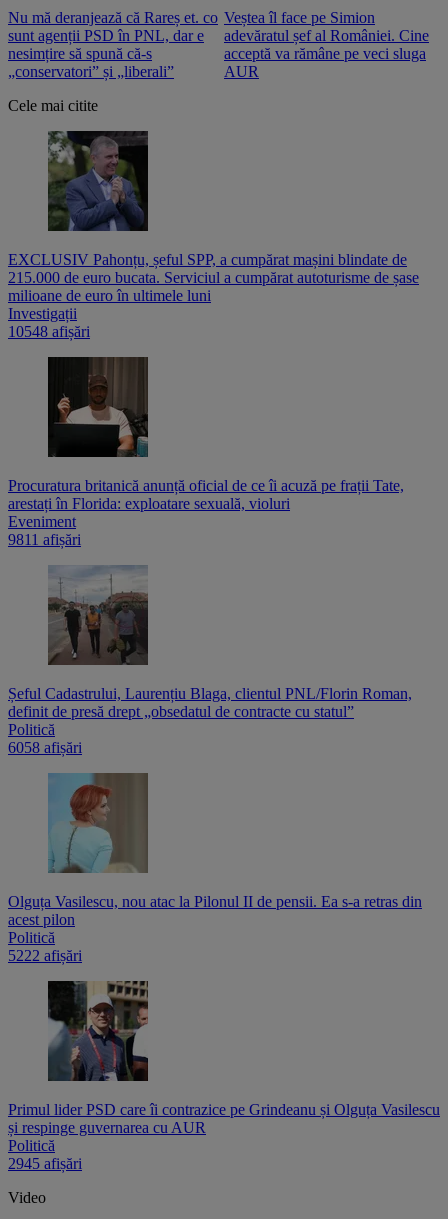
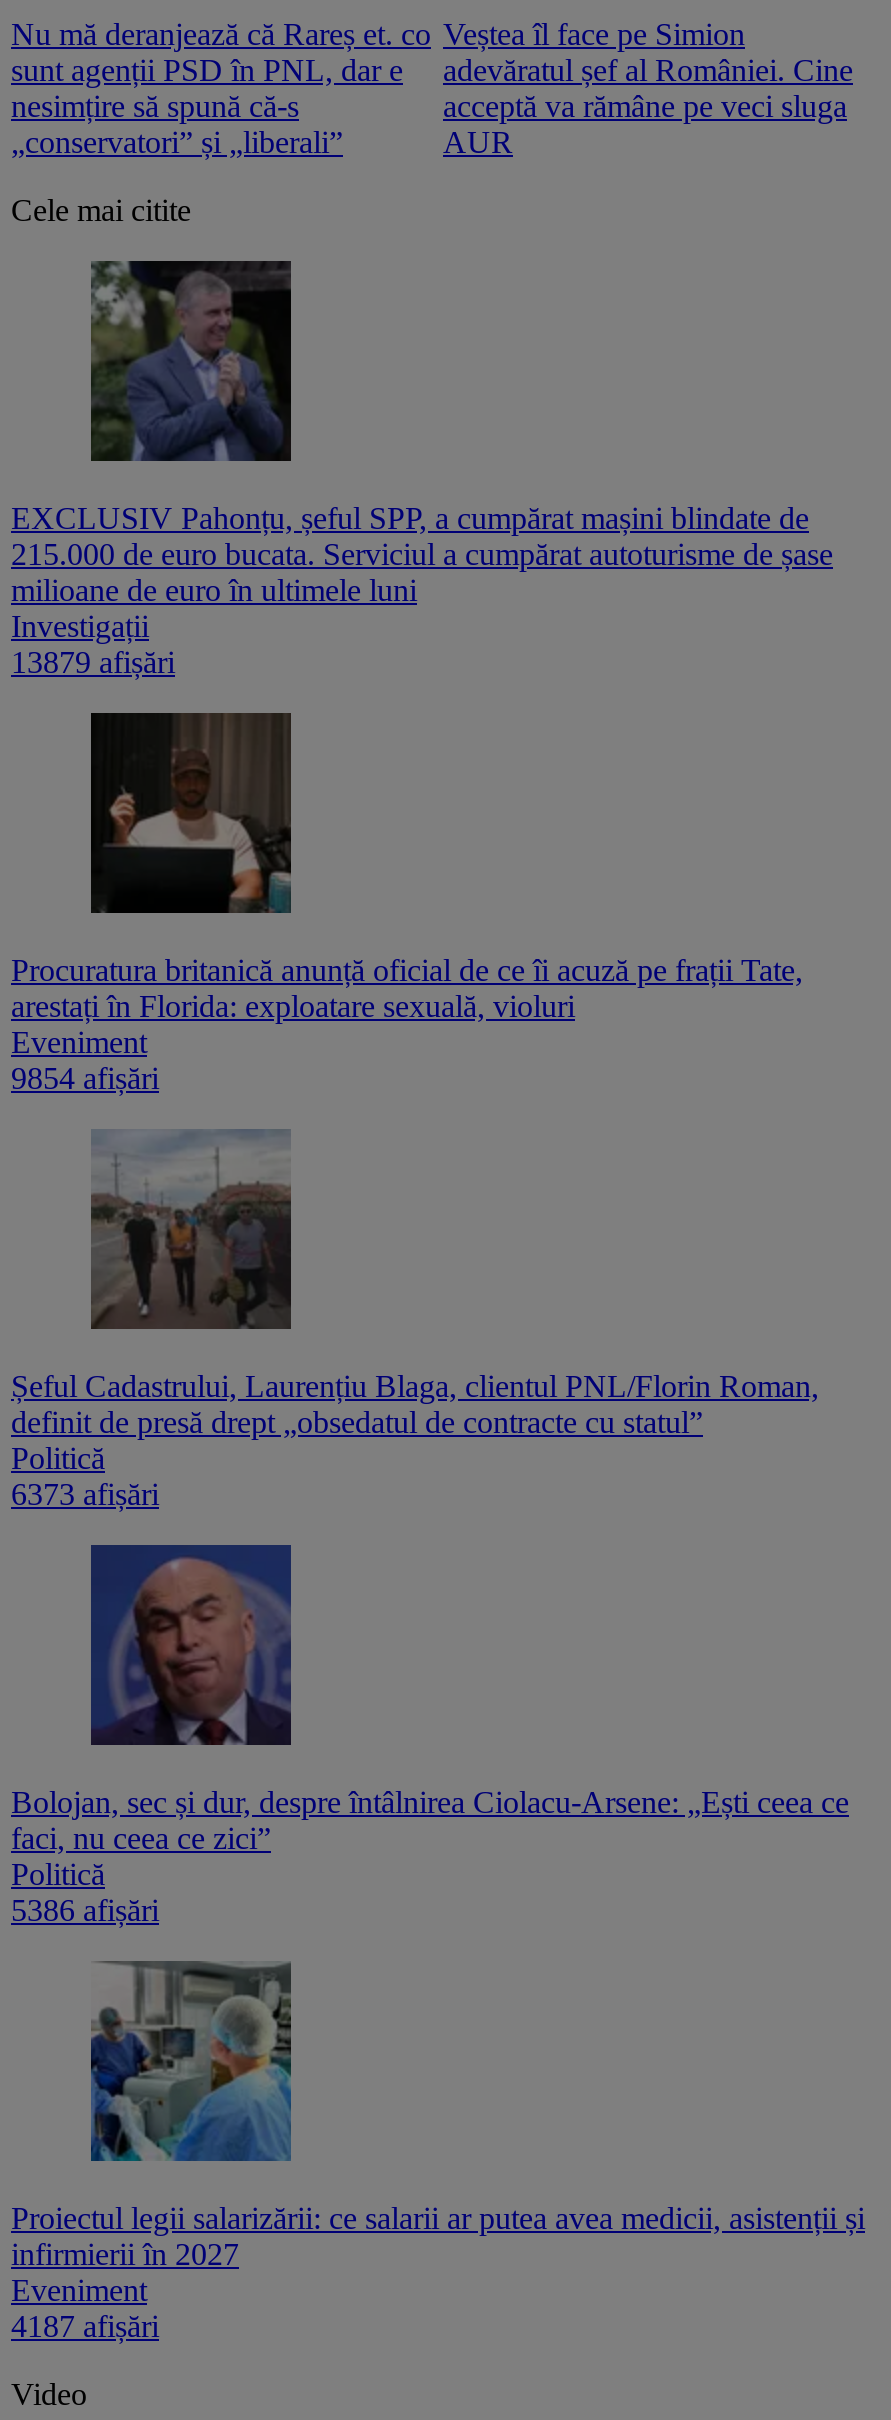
- 10548 afișări
+ 13879 afișări

- 9811 afișări
+ 9854 afișări

- 6058 afișări
+ 6373 afișări

- [image]
- Olguța Vasilescu, nou atac la Pilonul II de pensii. Ea s-a retras din
- acest pilon
+ [image]
+ Bolojan, sec și dur, despre întâlnirea Ciolacu-Arsene: „Ești ceea ce
+ faci, nu ceea ce zici”

- 5222 afișări
+ 5386 afișări

- [image]
- Primul lider PSD care îi contrazice pe Grindeanu și Olguța Vasilescu
- și respinge guvernarea cu AUR
- Politică
- 2945 afișări
+ [image]
+ Proiectul legii salarizării: ce salarii ar putea avea medicii, asistenții și
+ infirmierii în 2027
+ Eveniment
+ 4187 afișări
